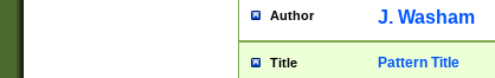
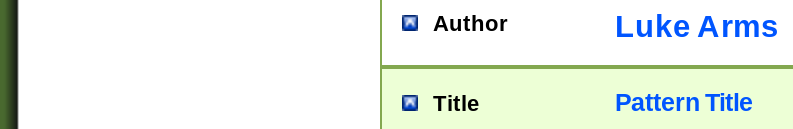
- J. Washam
+ Luke Arms
